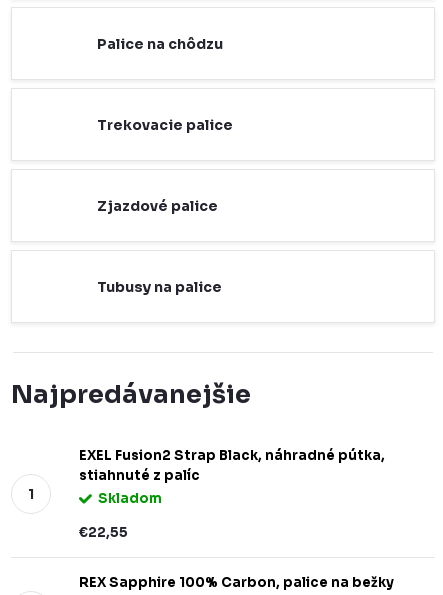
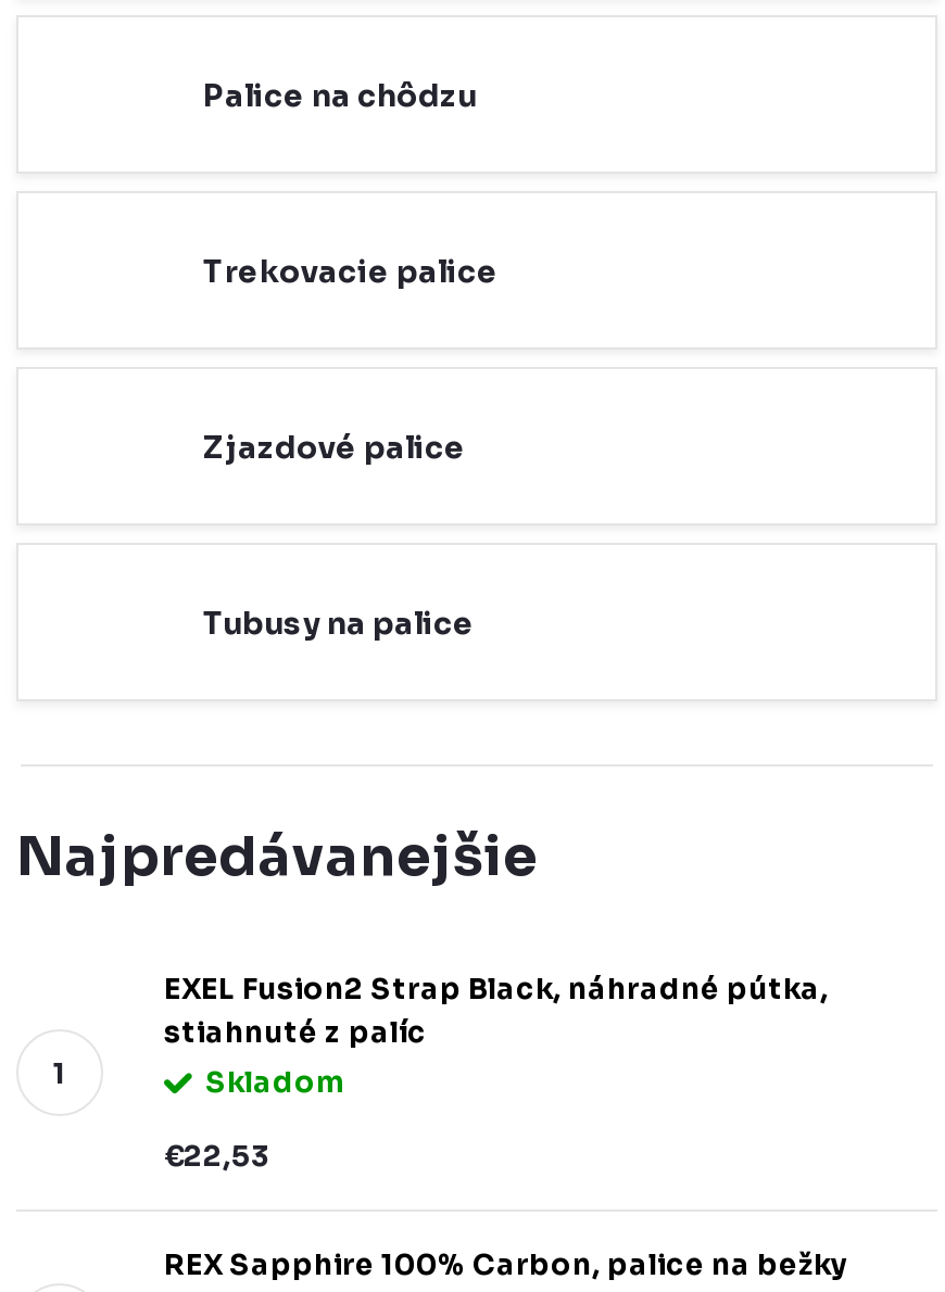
- €22,55
+ €22,53
